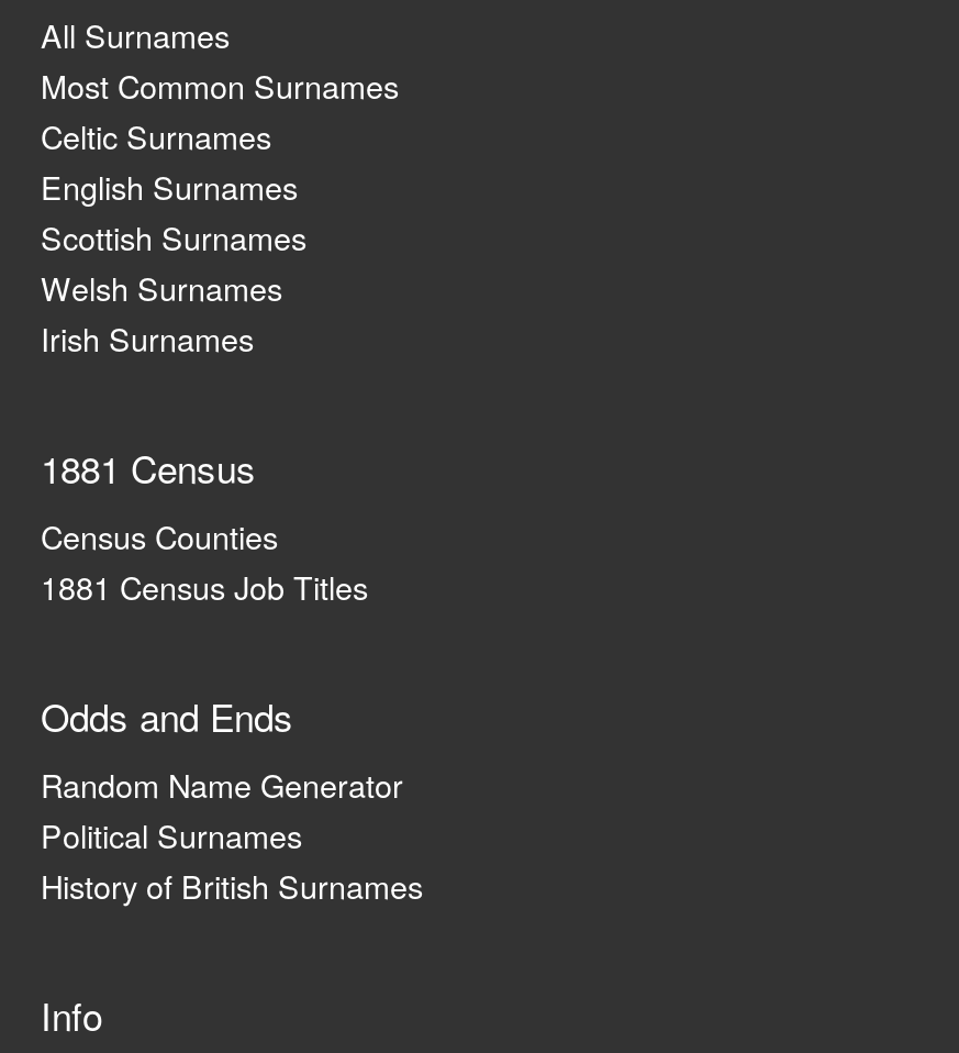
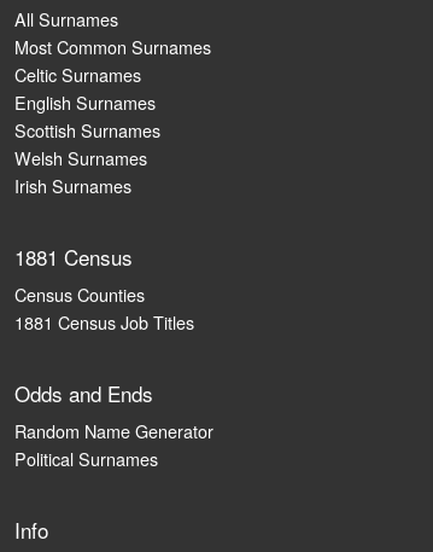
- History of British Surnames
